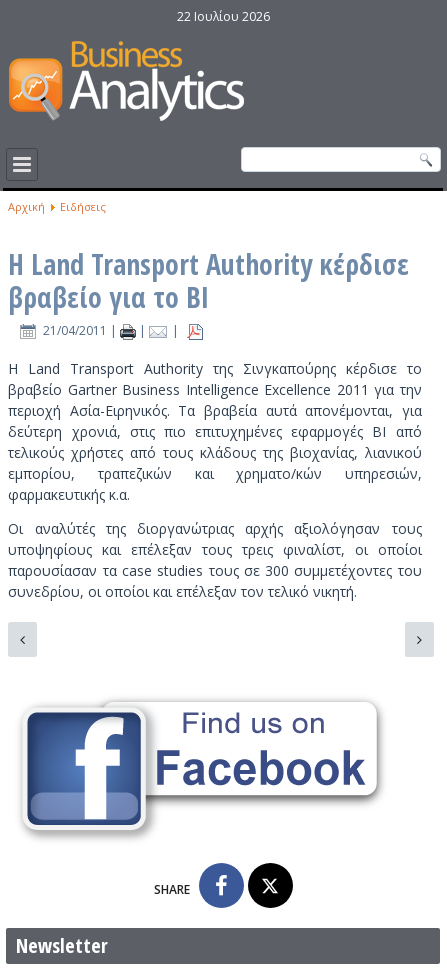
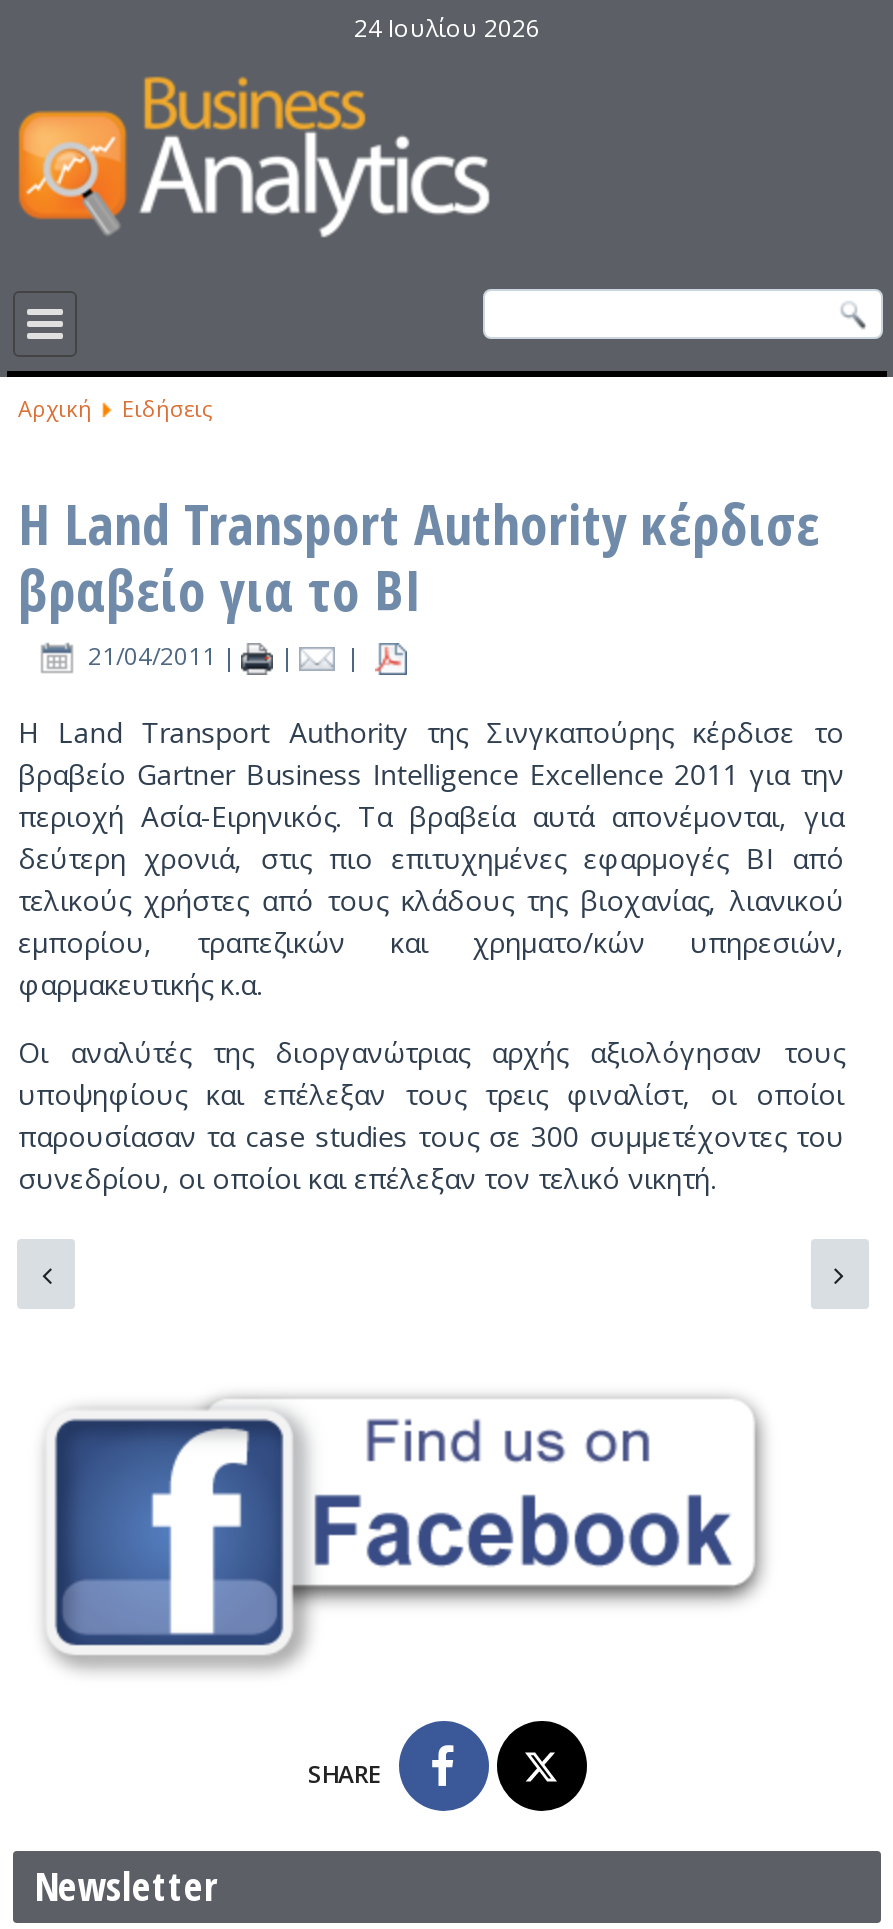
- 22 Ιουλίου 2026
+ 24 Ιουλίου 2026
